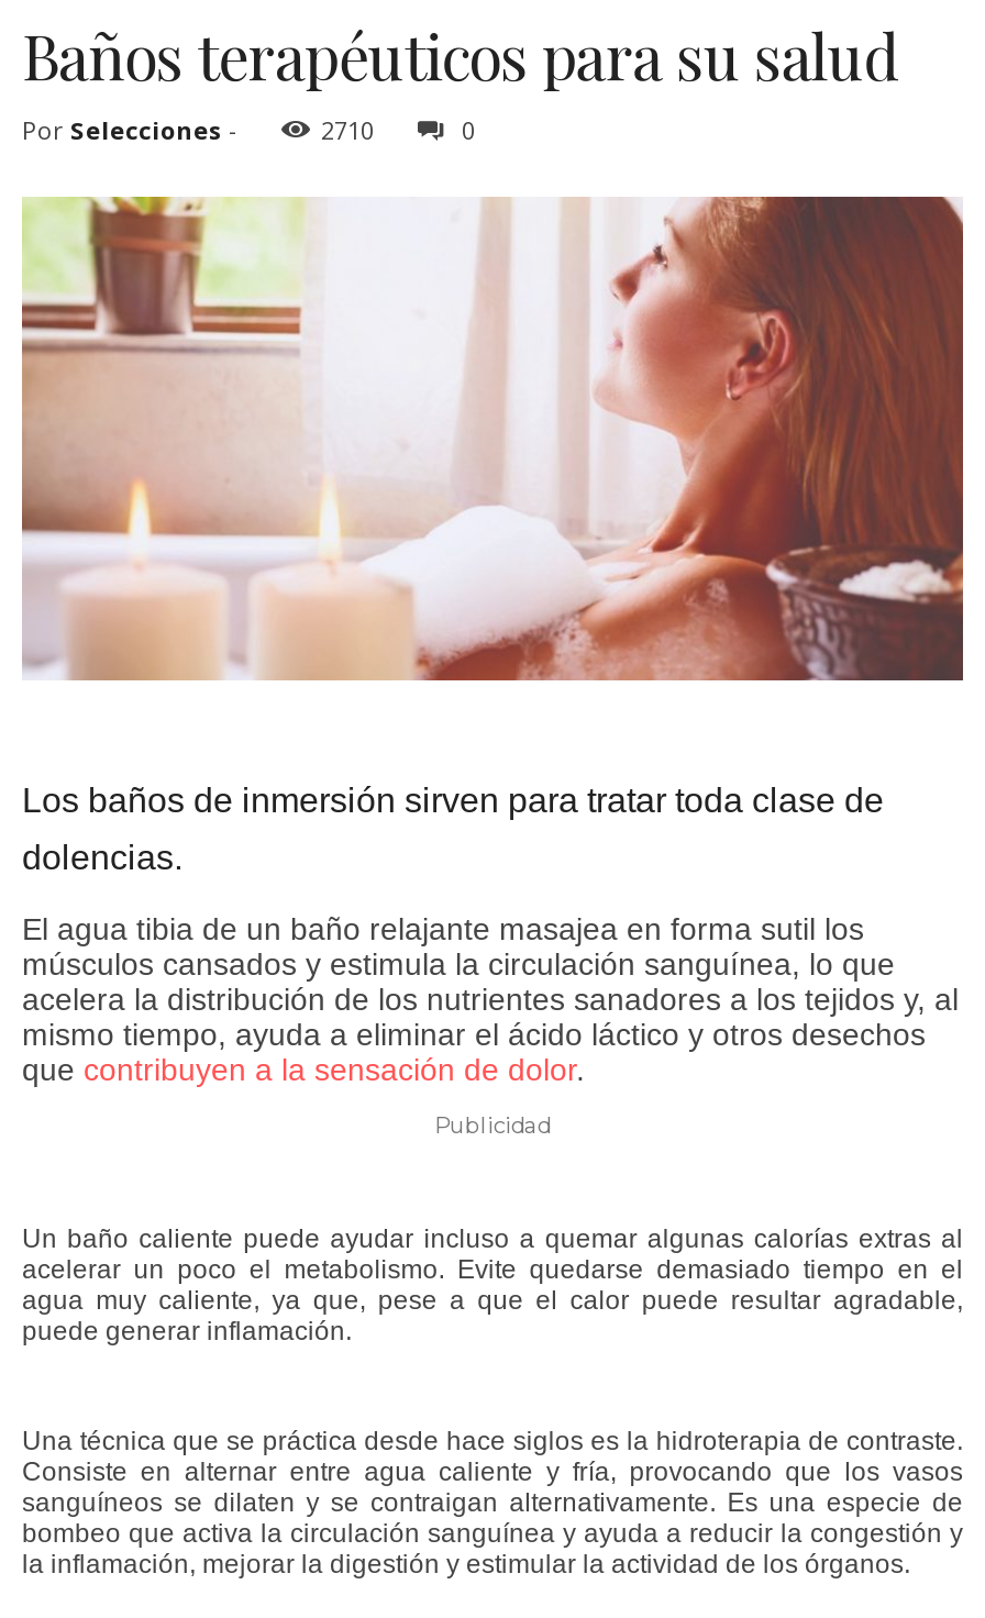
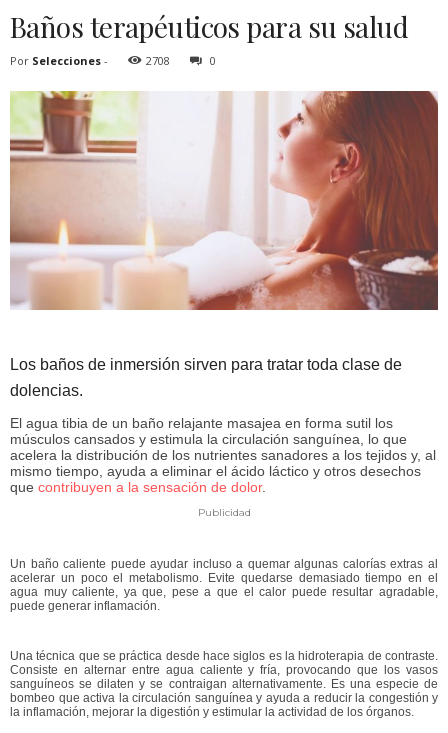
- 2710
+ 2708
